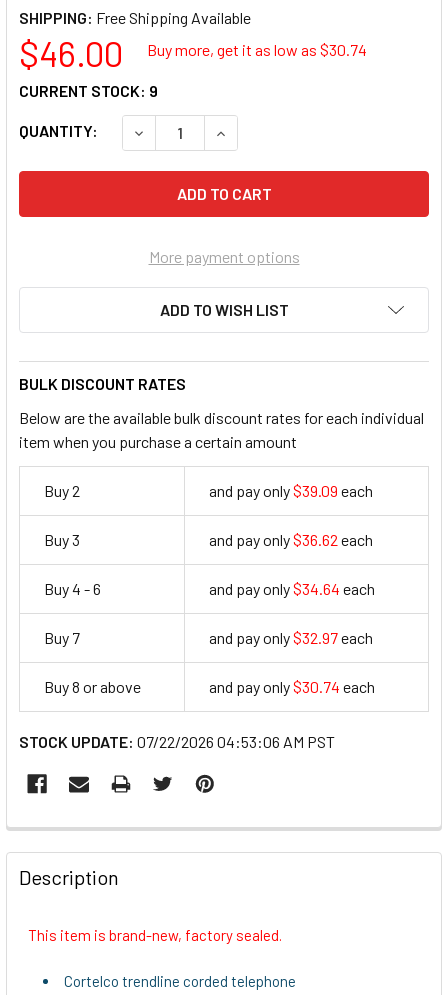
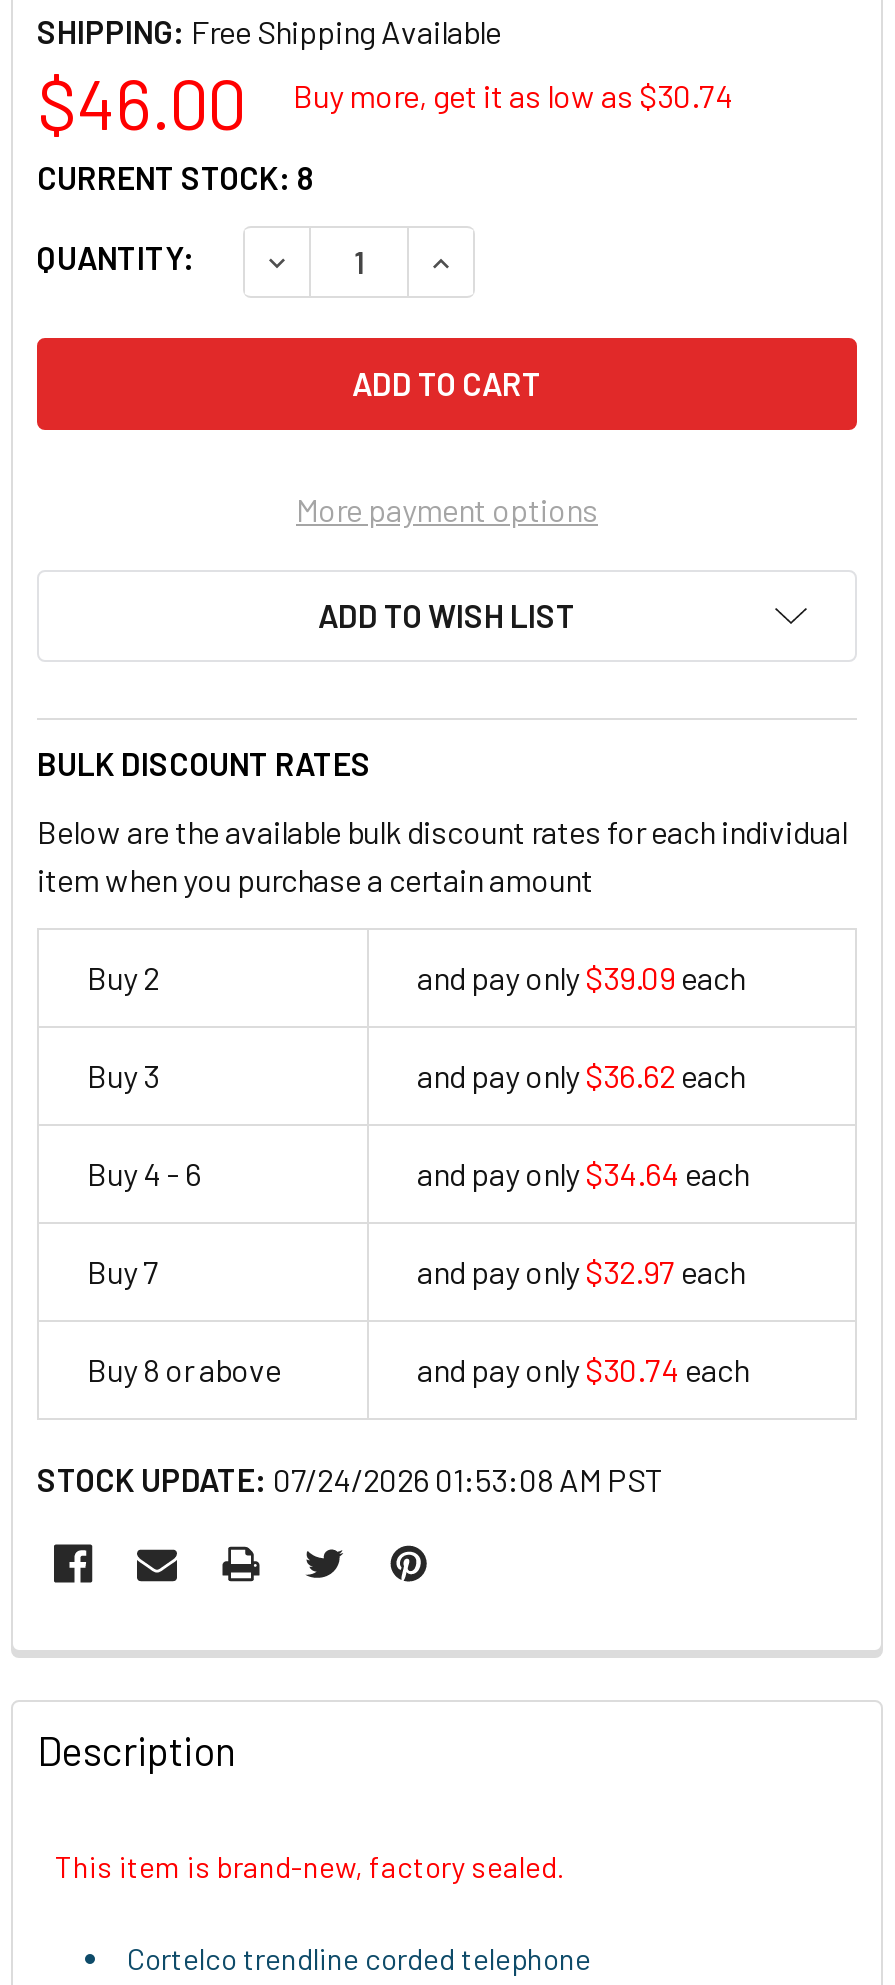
- CURRENT STOCK: 9
+ CURRENT STOCK: 8

- STOCK UPDATE: 07/22/2026 04:53:06 AM PST
+ STOCK UPDATE: 07/24/2026 01:53:08 AM PST
